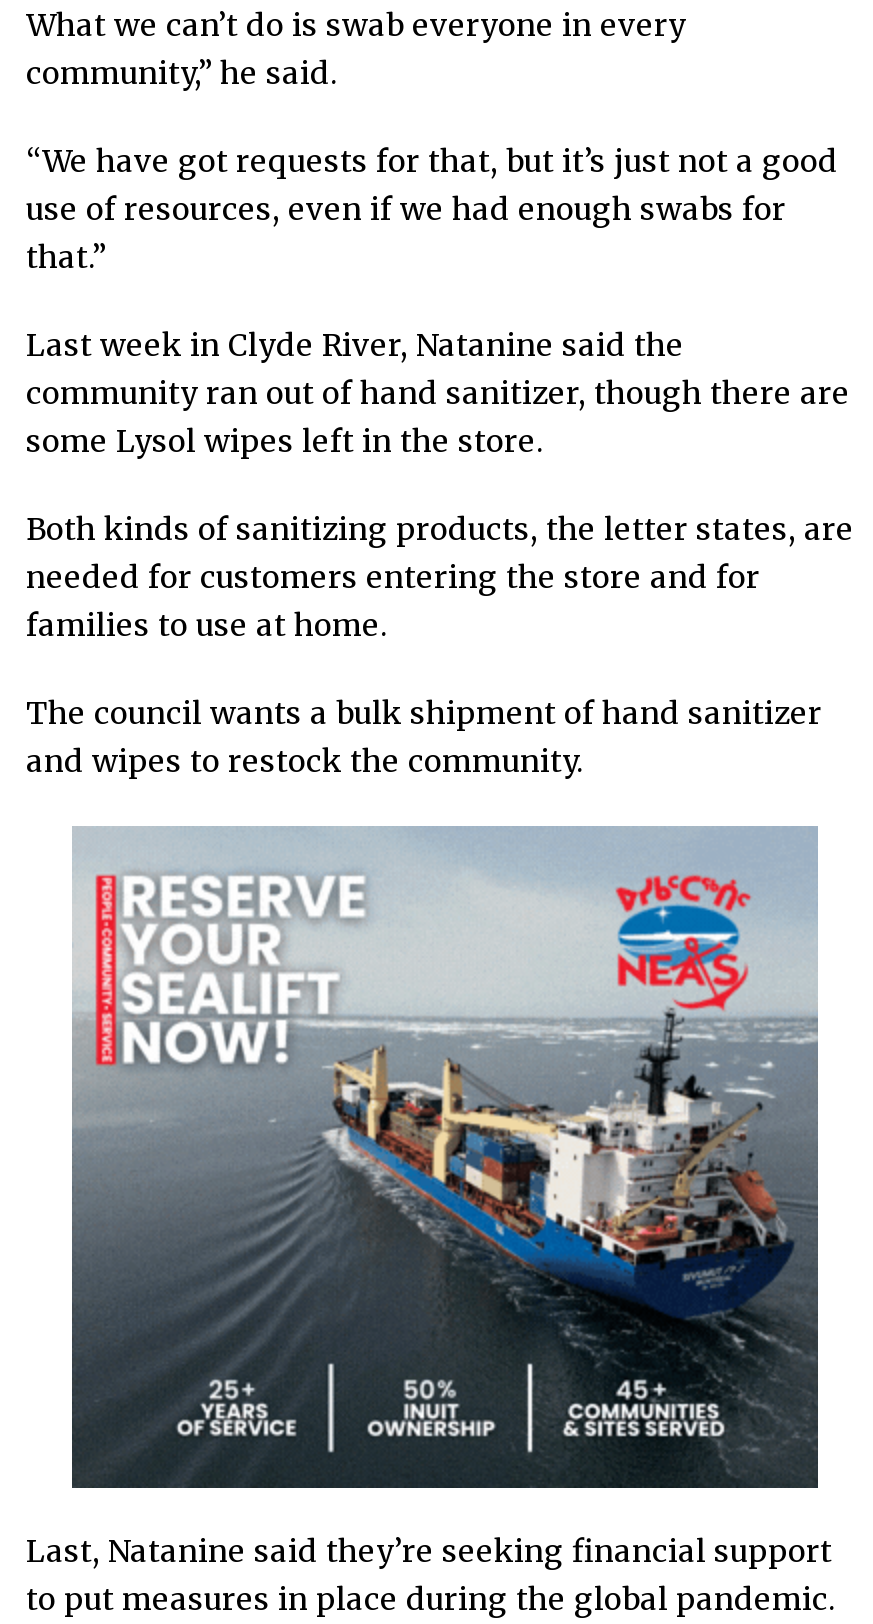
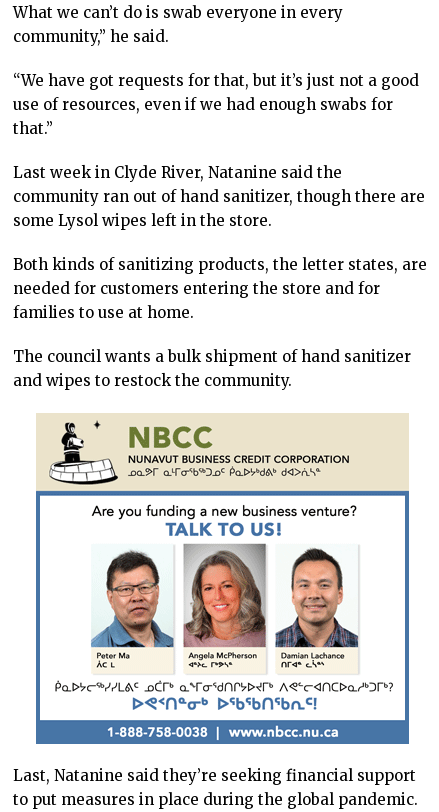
- [image]
+ [image]
